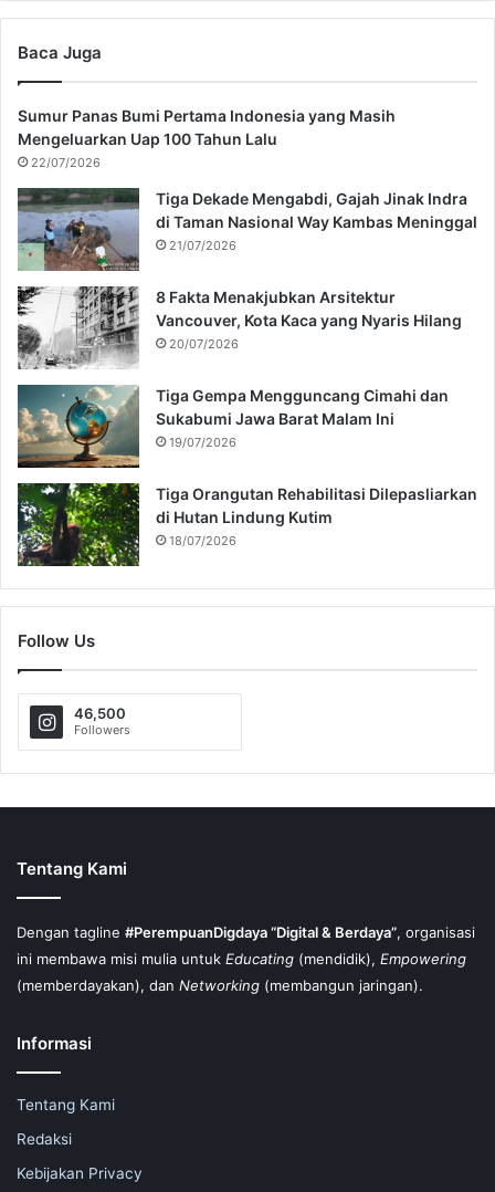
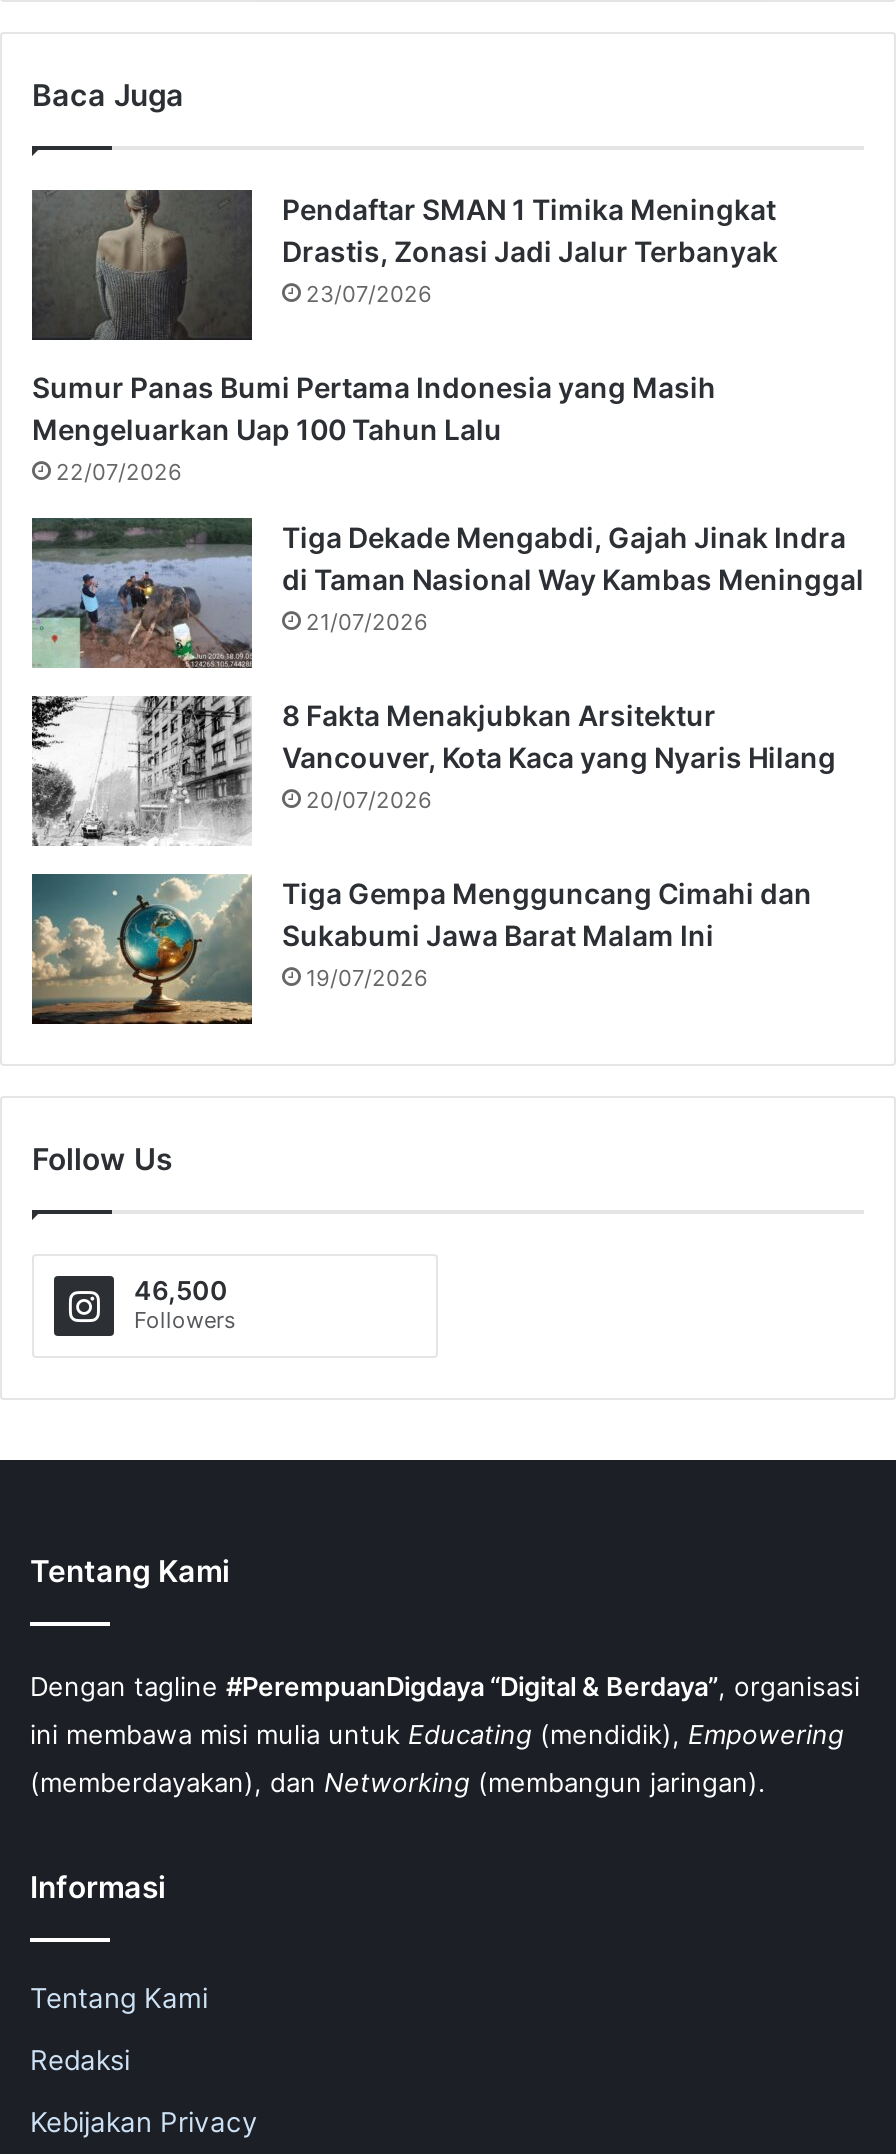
+ [image]
+ Pendaftar SMAN 1 Timika Meningkat
+ Drastis, Zonasi Jadi Jalur Terbanyak
+ 23/07/2026

moved down: [image] | Sumur Panas Bumi Pertama Indonesia yang Masih | Mengeluarkan Uap 100 Tahun Lalu | ... | Sukabumi Jawa Barat Malam Ini | 19/07/2026

- [image]
- Tiga Orangutan Rehabilitasi Dilepasliarkan
- di Hutan Lindung Kutim
- 18/07/2026
